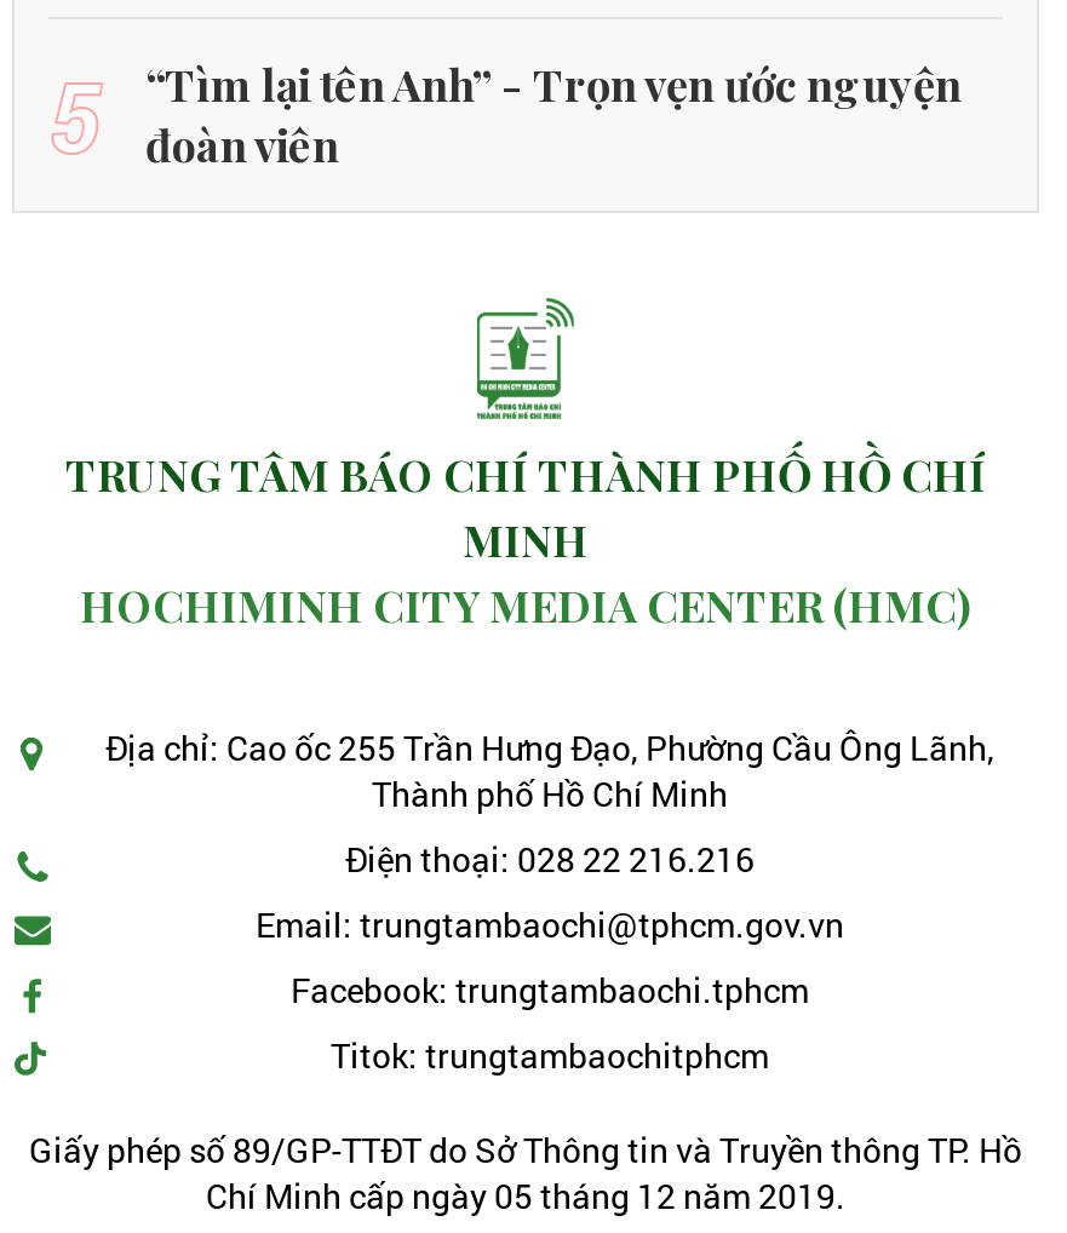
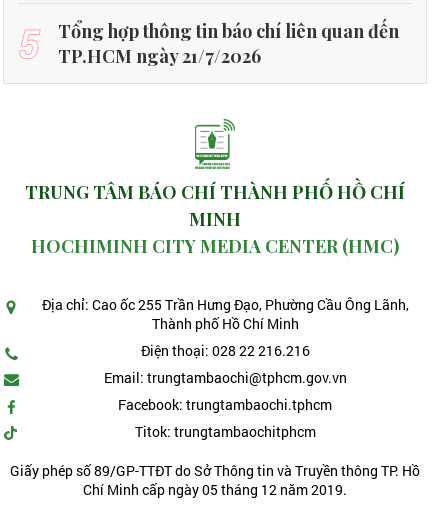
- “Tìm lại tên Anh” - Trọn vẹn ước nguyện
- đoàn viên
+ Tổng hợp thông tin báo chí liên quan đến
+ TP.HCM ngày 21/7/2026
